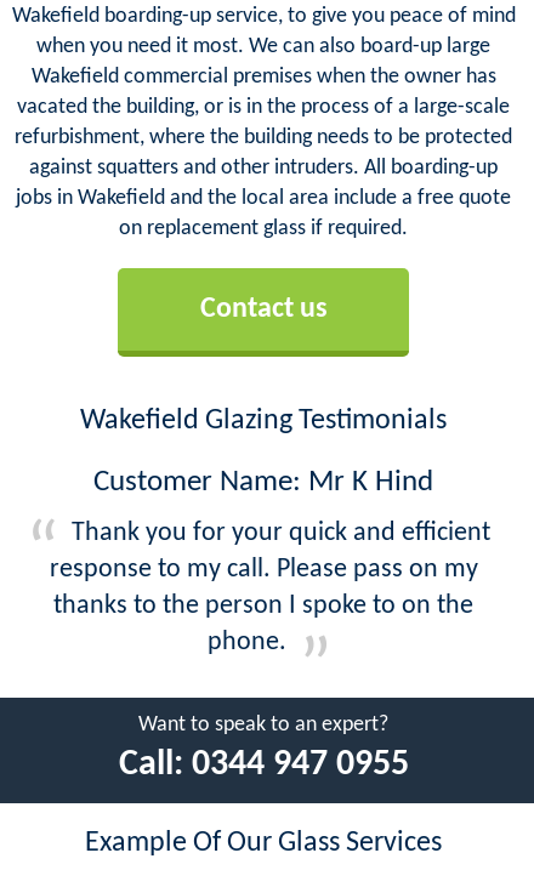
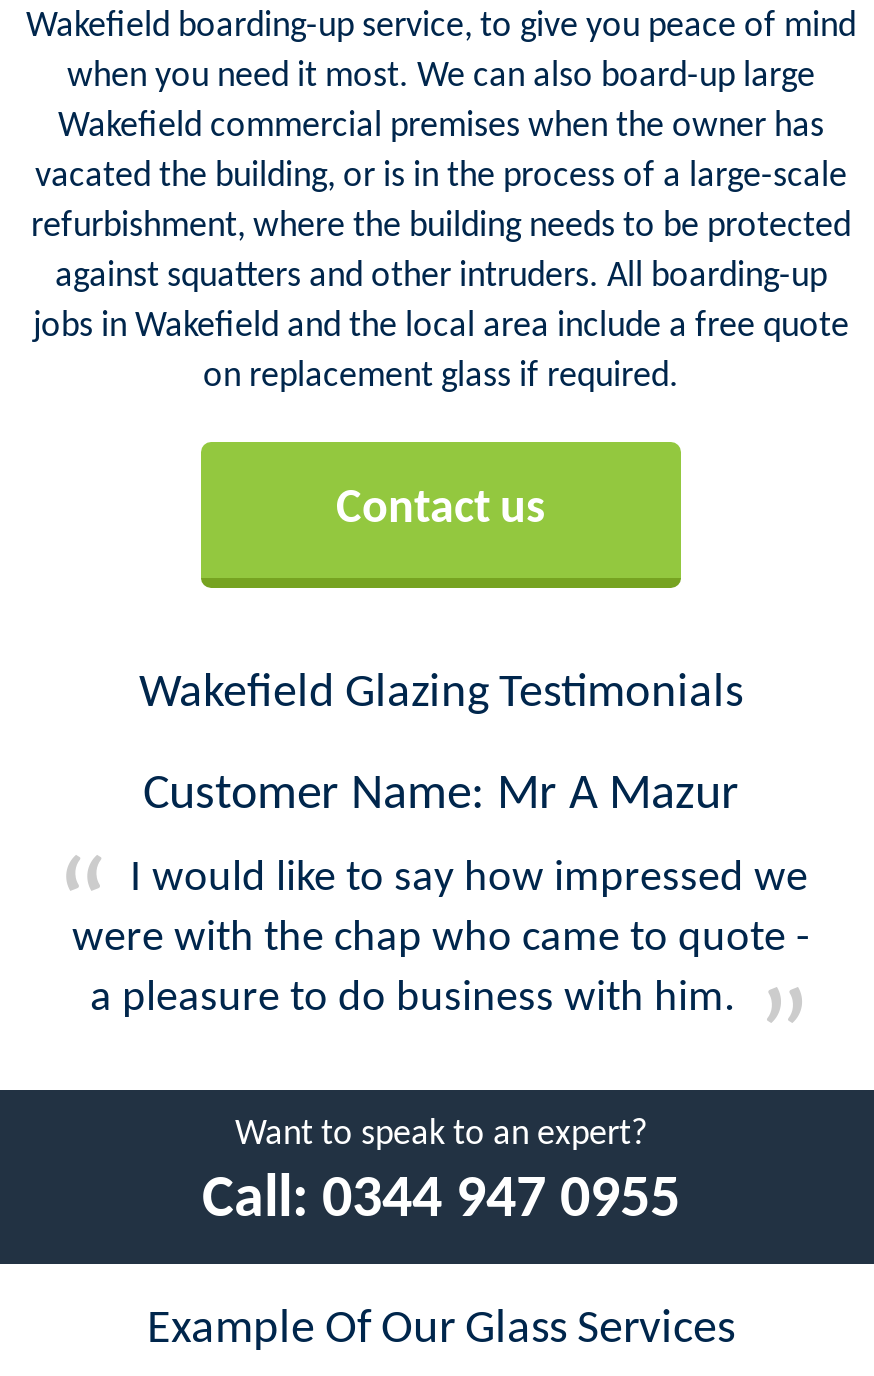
- Customer Name: Mr K Hind
+ Customer Name: Mr A Mazur

- Thank you for your quick and efficient
- response to my call. Please pass on my
- thanks to the person I spoke to on the
- phone.
+ I would like to say how impressed we
+ were with the chap who came to quote -
+ a pleasure to do business with him.
